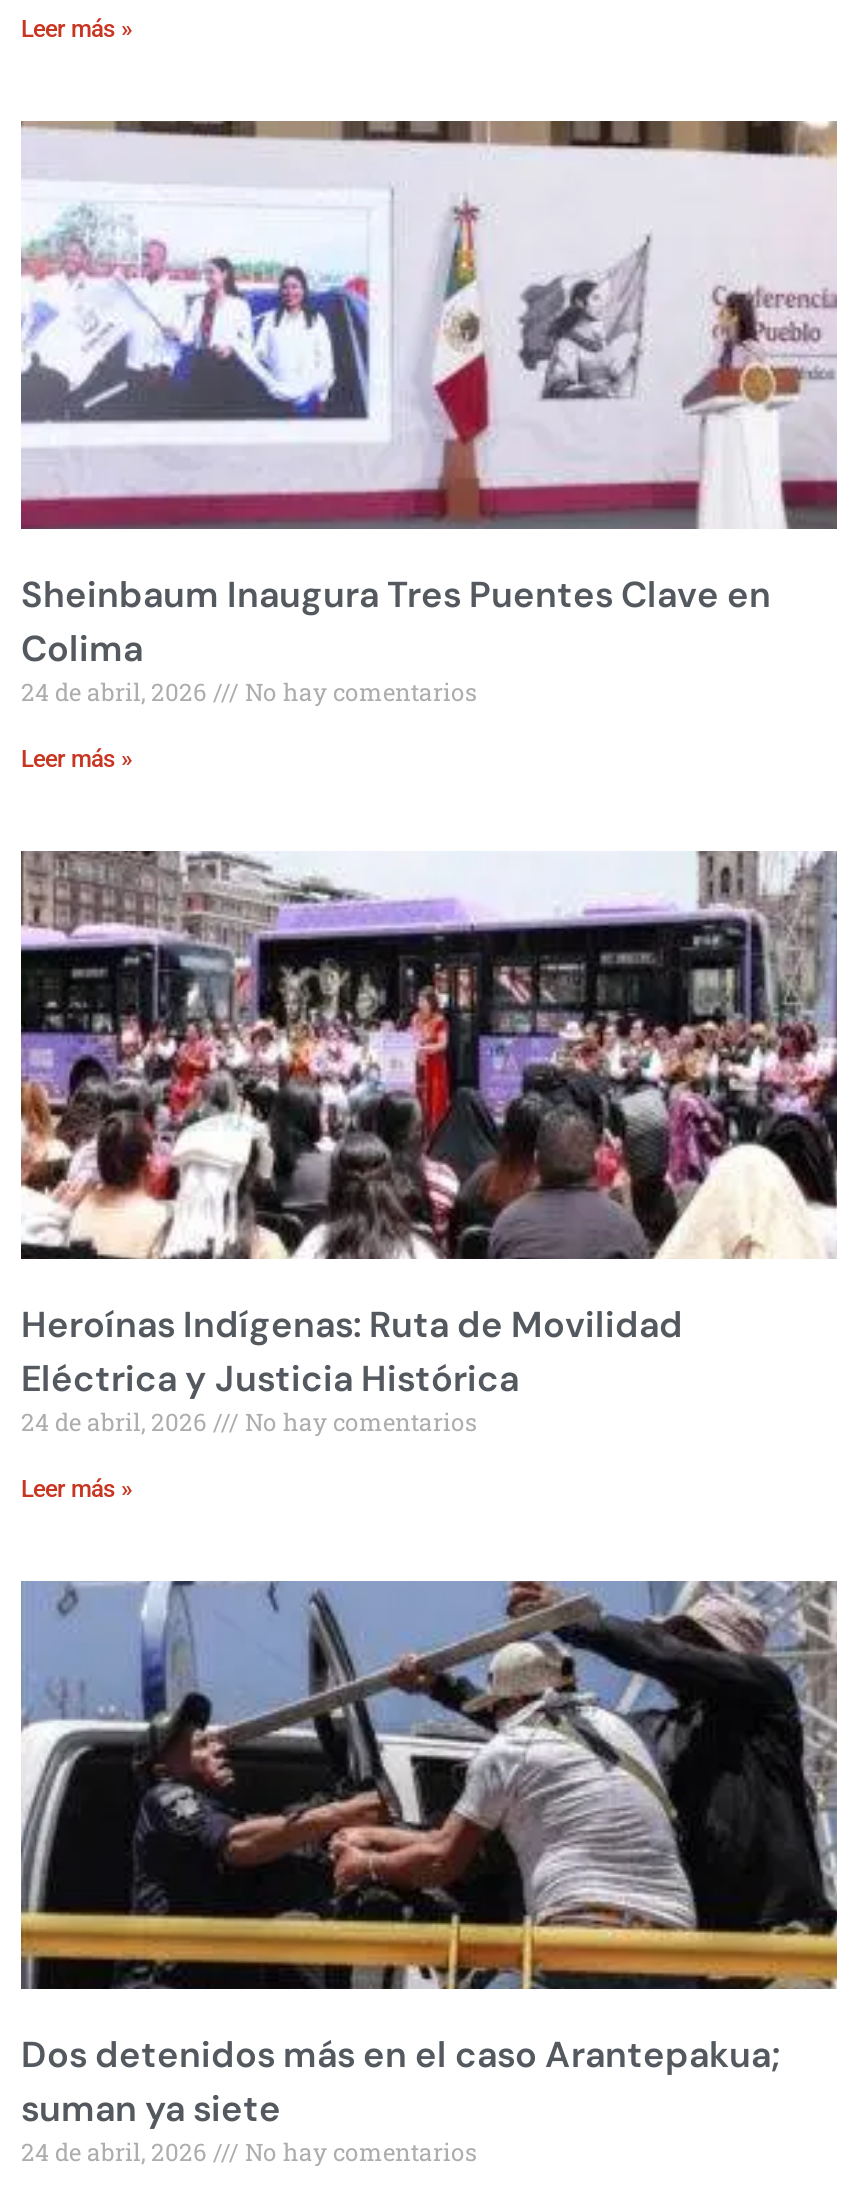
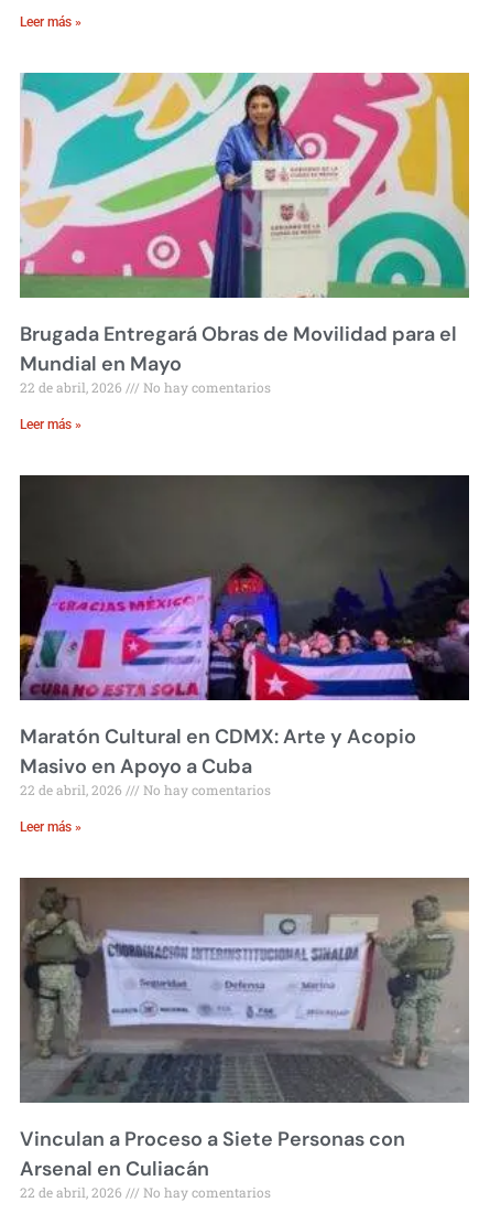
- [image]
- Sheinbaum Inaugura Tres Puentes Clave en
- Colima
- 24 de abril, 2026
+ [image]
+ Brugada Entregará Obras de Movilidad para el
+ Mundial en Mayo
+ 22 de abril, 2026

- [image]
- Heroínas Indígenas: Ruta de Movilidad
- Eléctrica y Justicia Histórica
- 24 de abril, 2026
+ [image]
+ Maratón Cultural en CDMX: Arte y Acopio
+ Masivo en Apoyo a Cuba
+ 22 de abril, 2026

- [image]
- Dos detenidos más en el caso Arantepakua;
- suman ya siete
- 24 de abril, 2026
+ [image]
+ Vinculan a Proceso a Siete Personas con
+ Arsenal en Culiacán
+ 22 de abril, 2026
